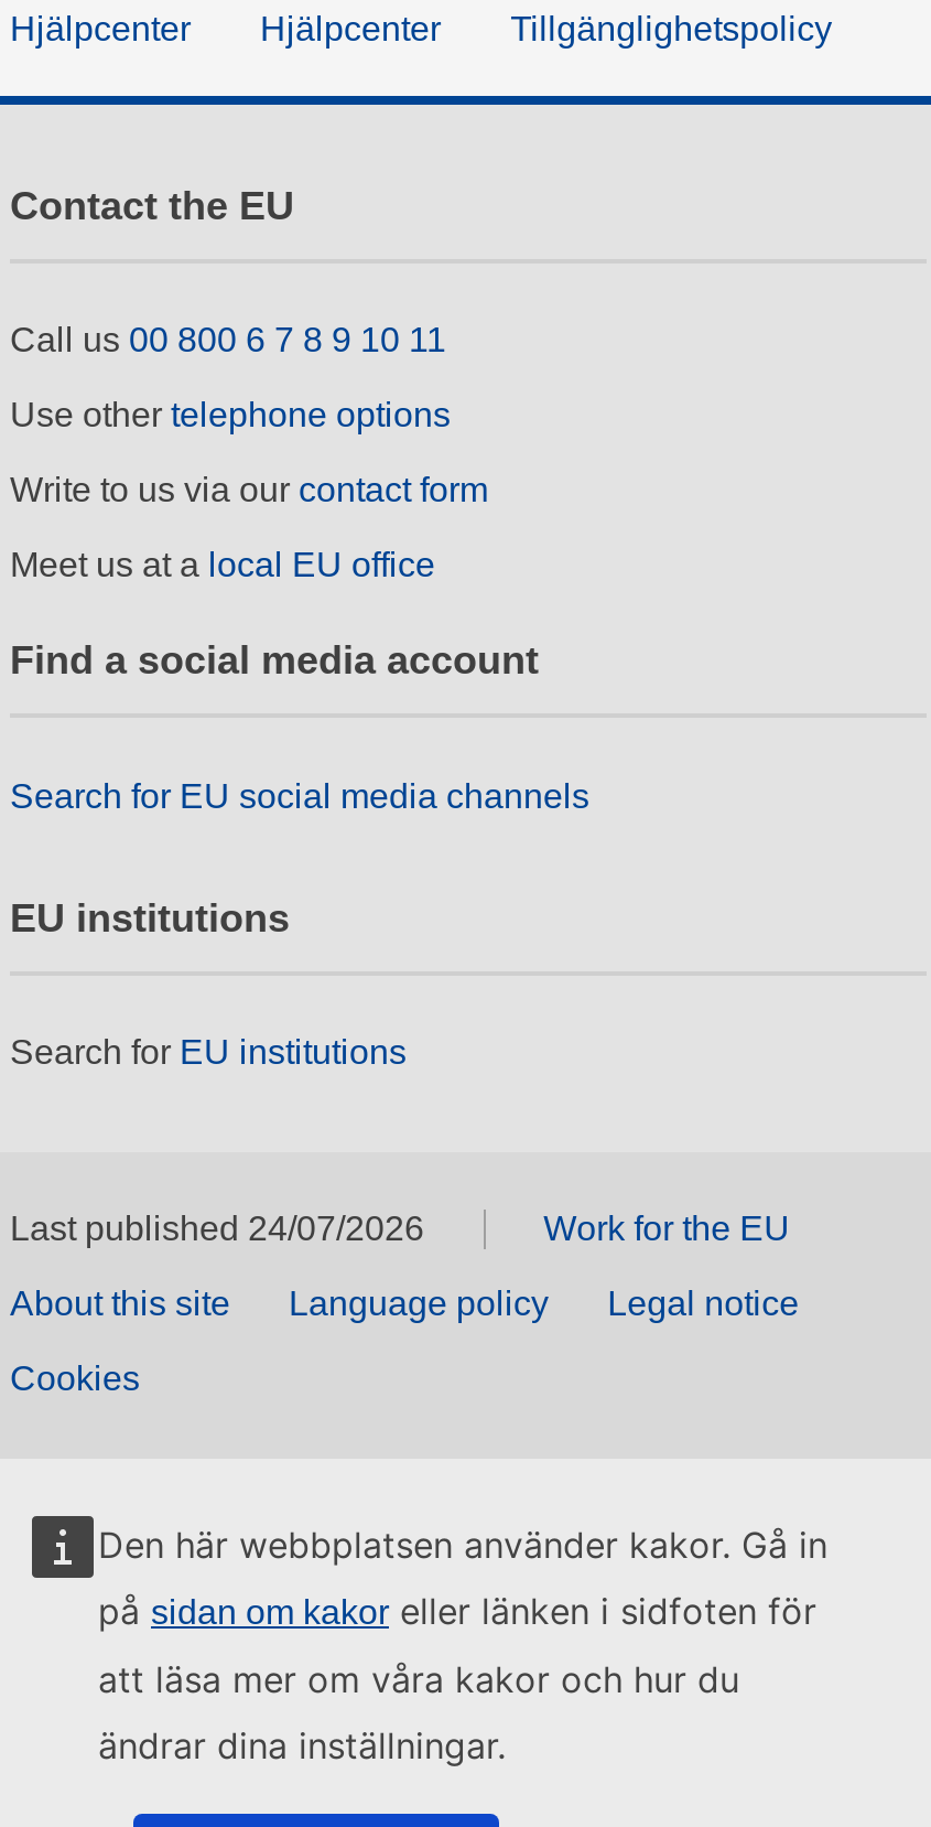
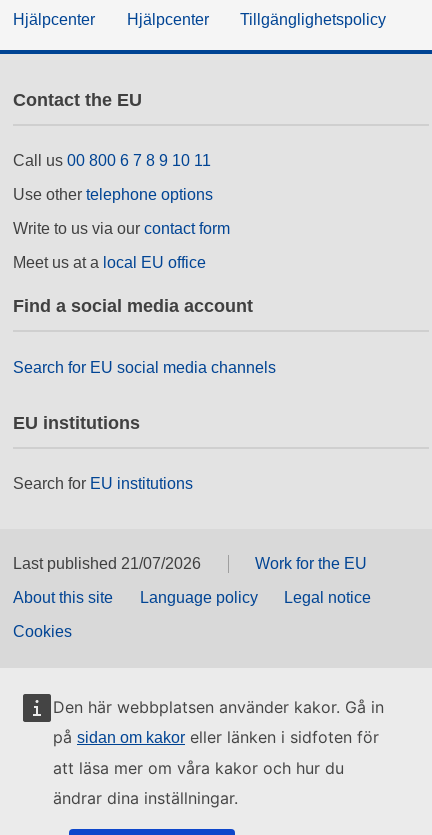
- Last published 24/07/2026
+ Last published 21/07/2026
